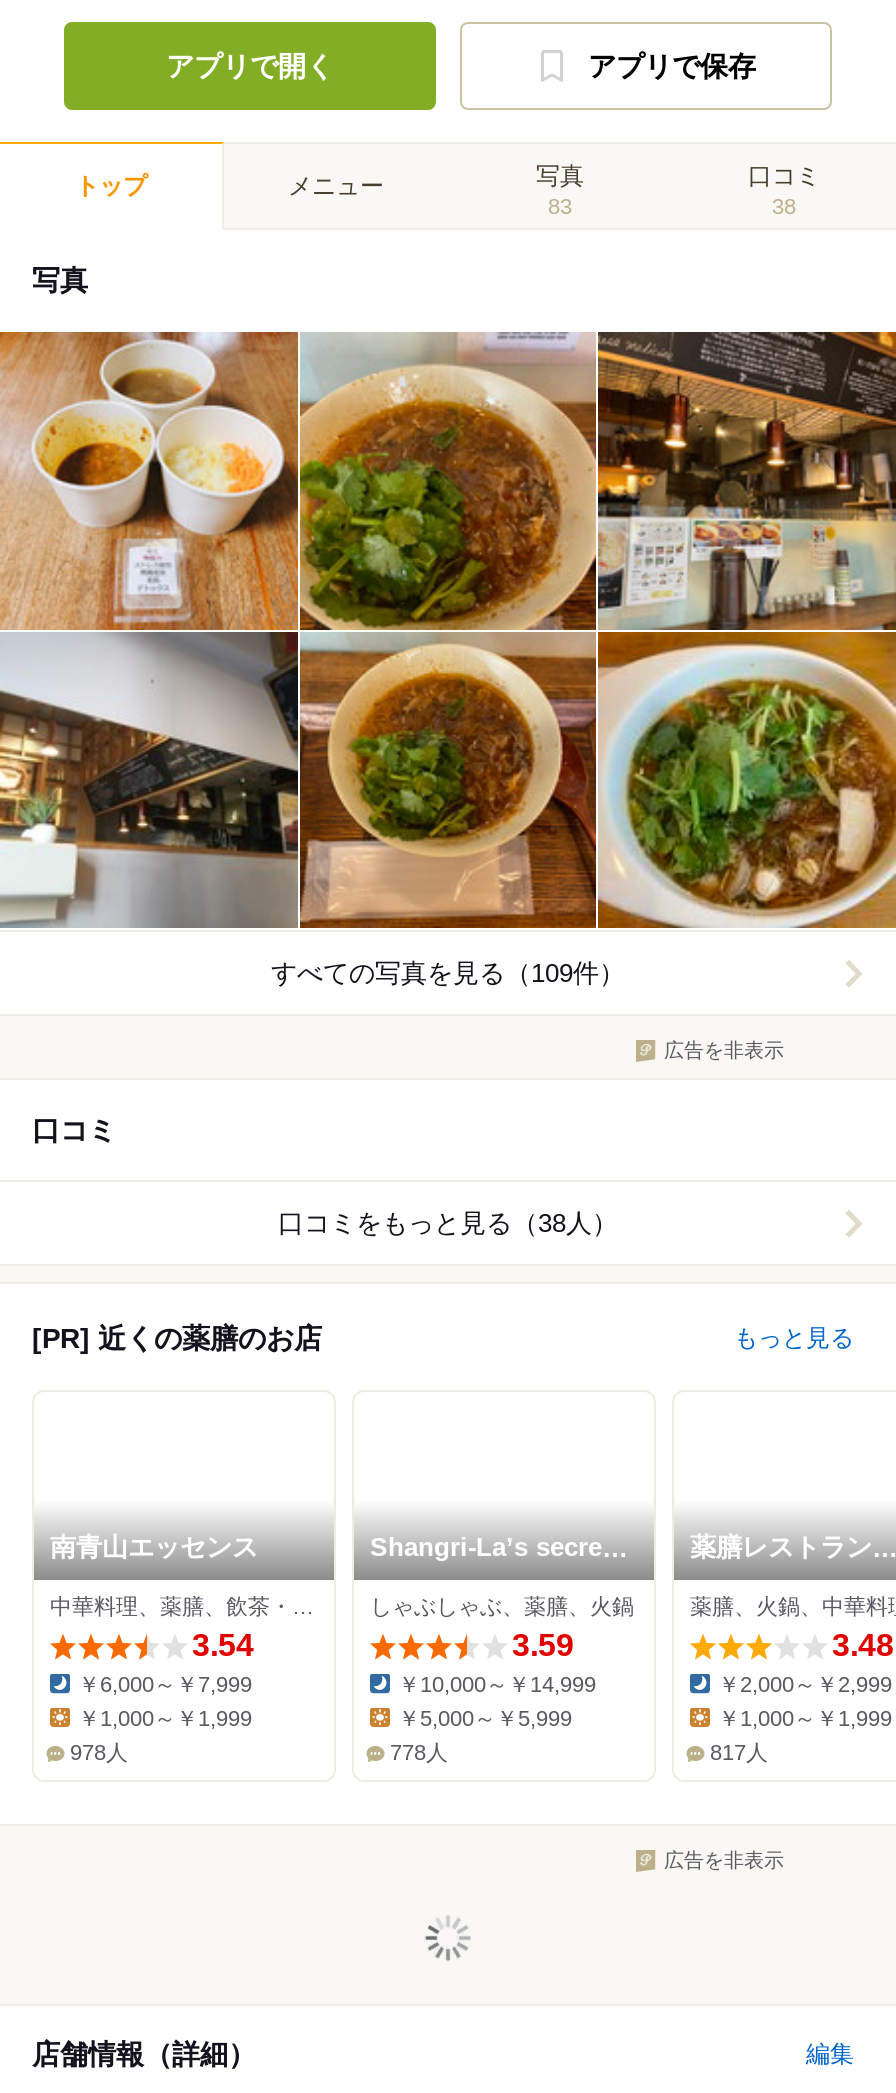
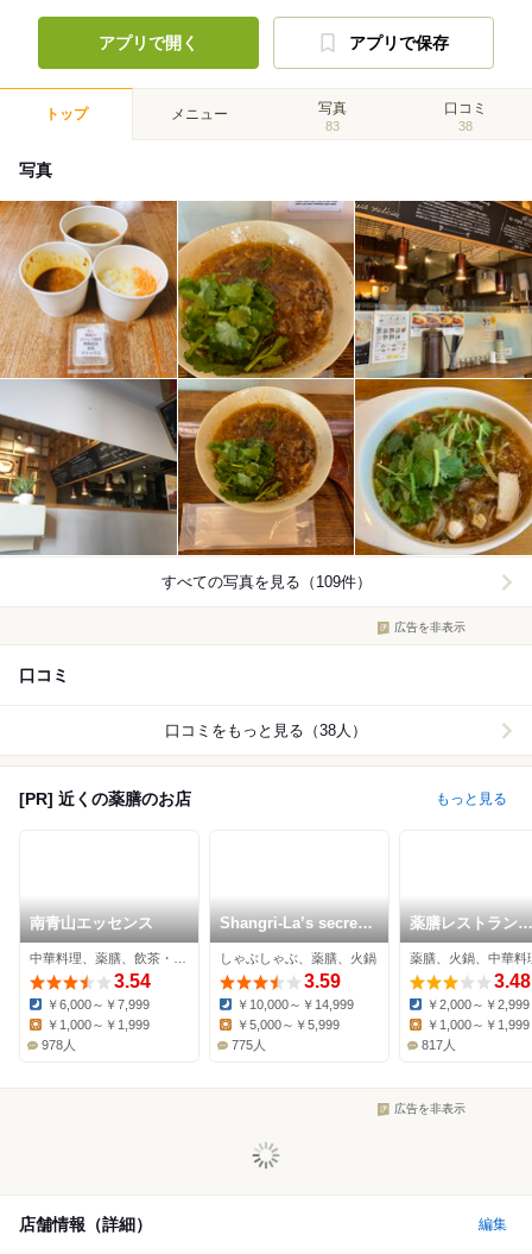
- 778人
+ 775人
